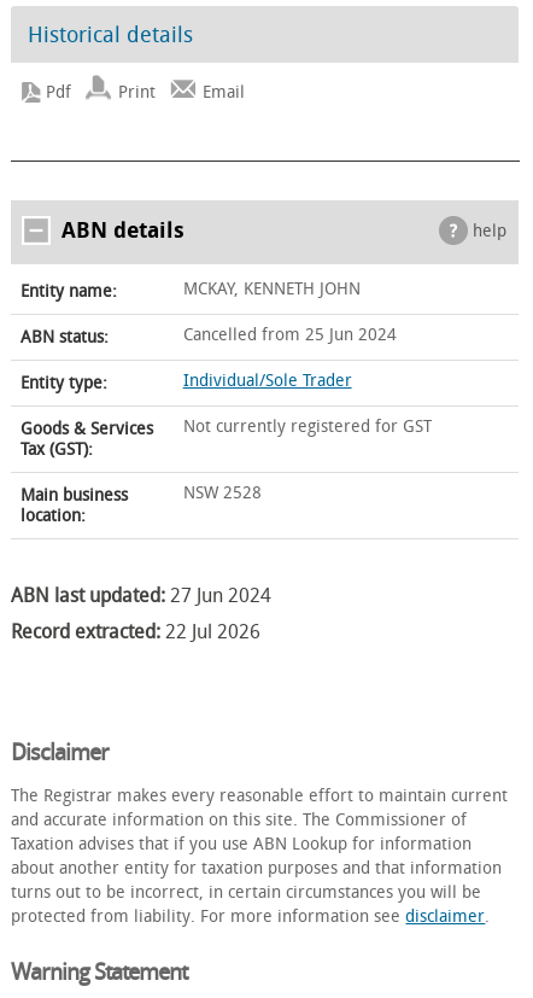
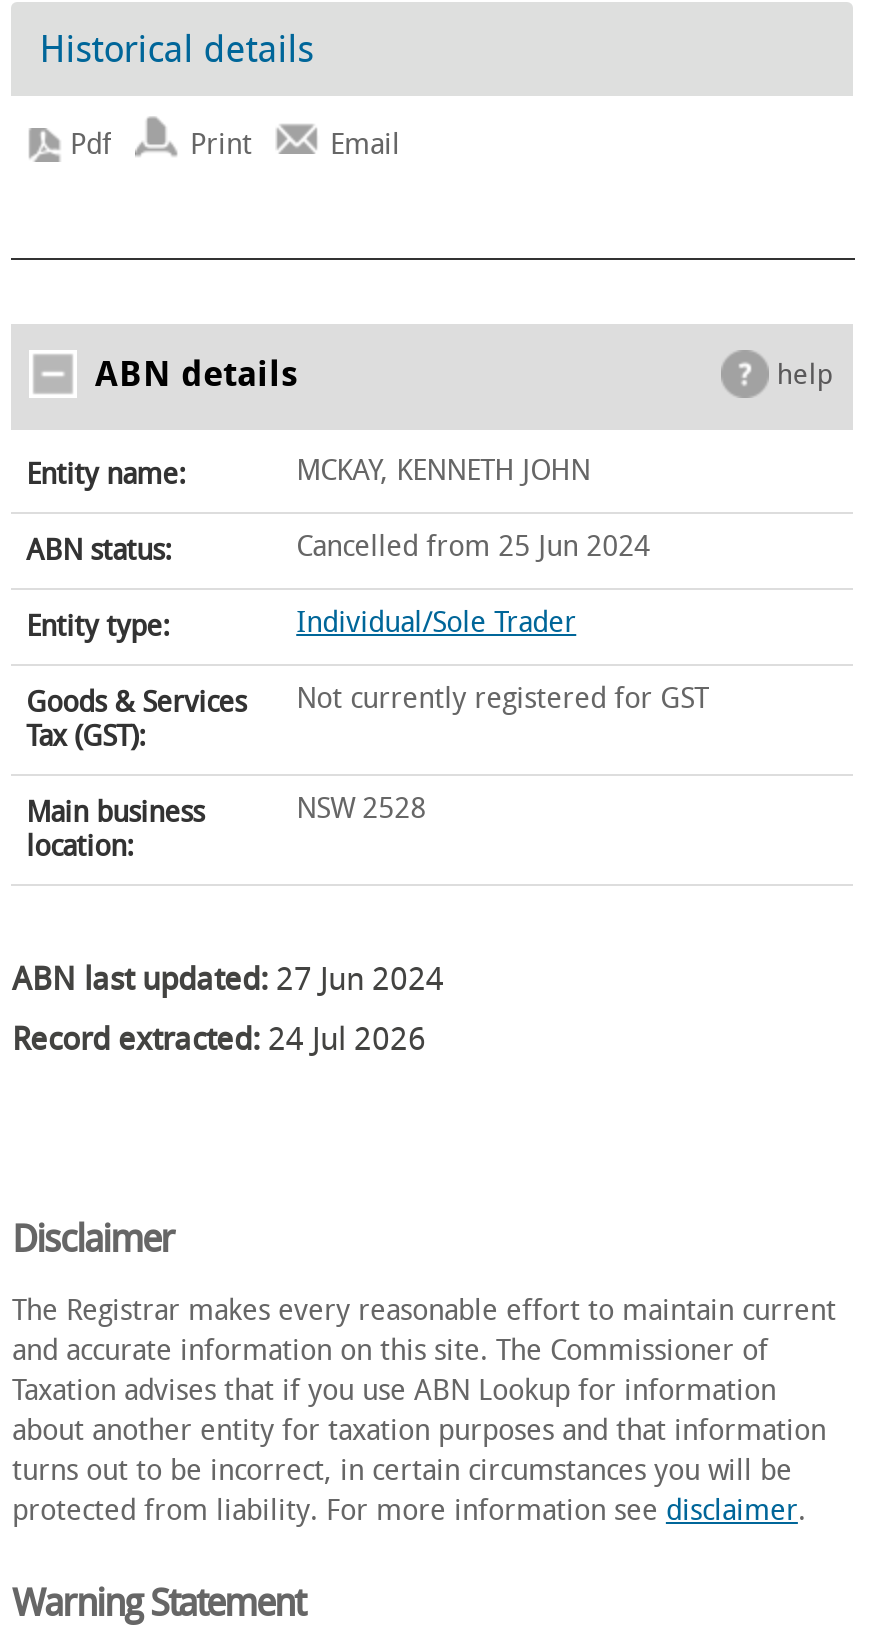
- Record extracted: 22 Jul 2026
+ Record extracted: 24 Jul 2026
